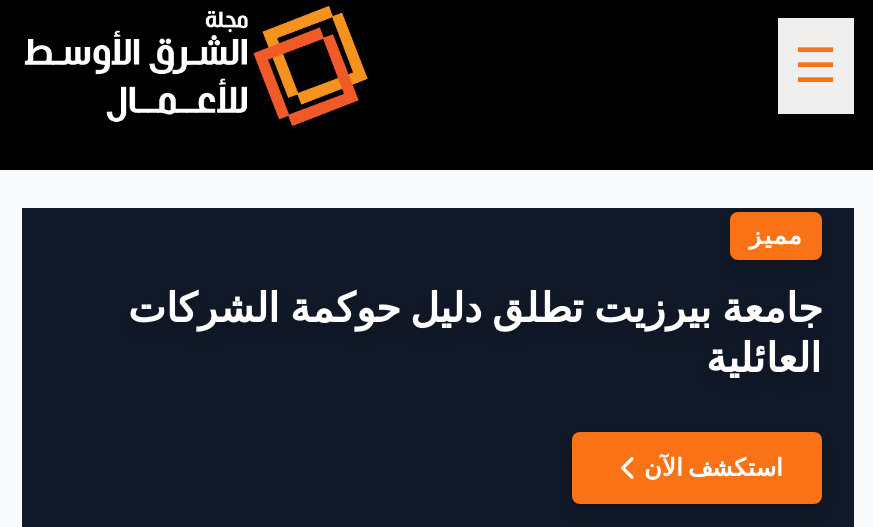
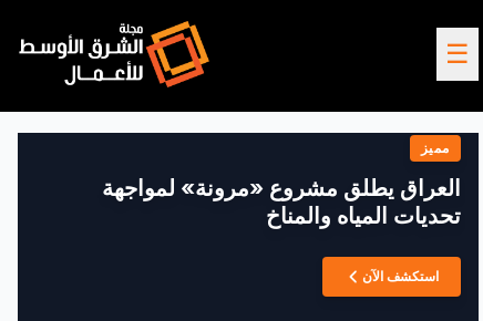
- جامعة بيرزيت تطلق دليل حوكمة الشركات
- العائلية
+ العراق يطلق مشروع «مرونة» لمواجهة
+ تحديات المياه والمناخ
